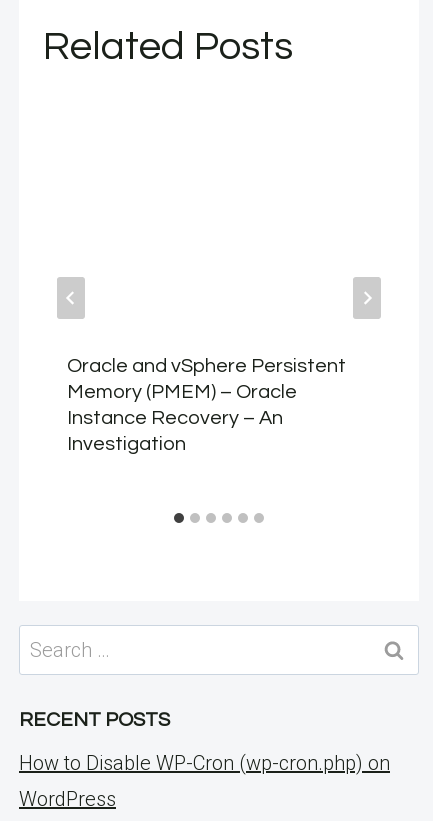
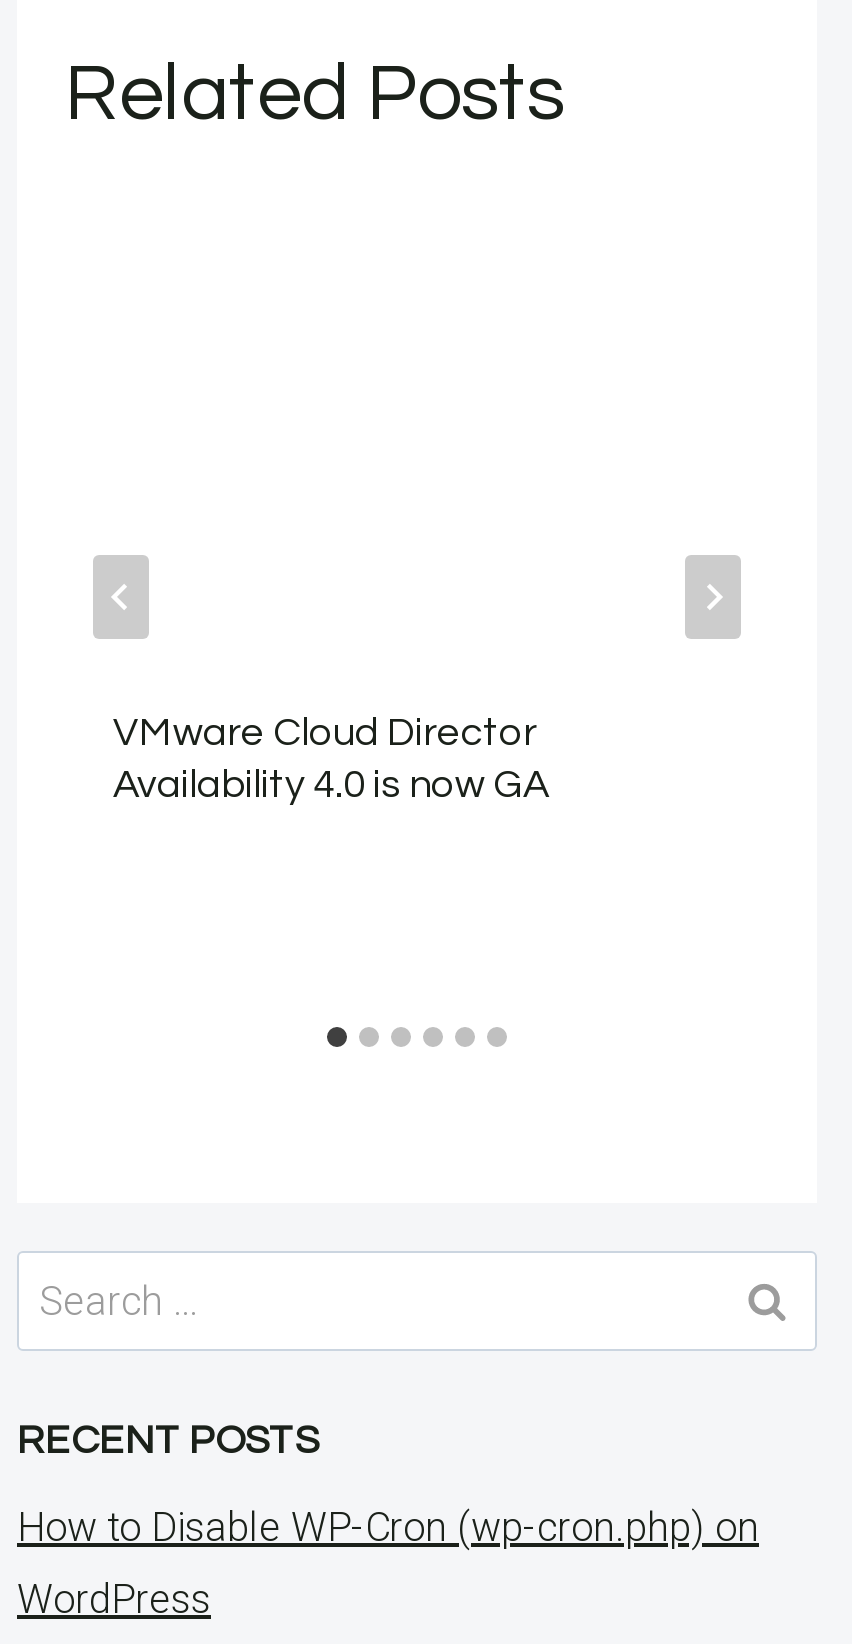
- Oracle and vSphere Persistent
- Memory (PMEM) – Oracle
- Instance Recovery – An
- Investigation
+ VMware Cloud Director
+ Availability 4.0 is now GA
